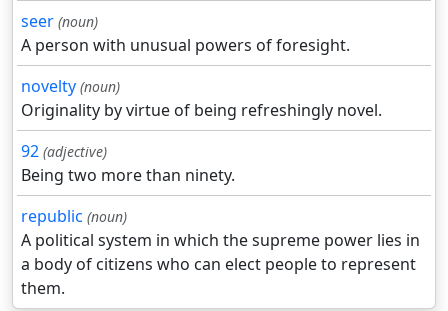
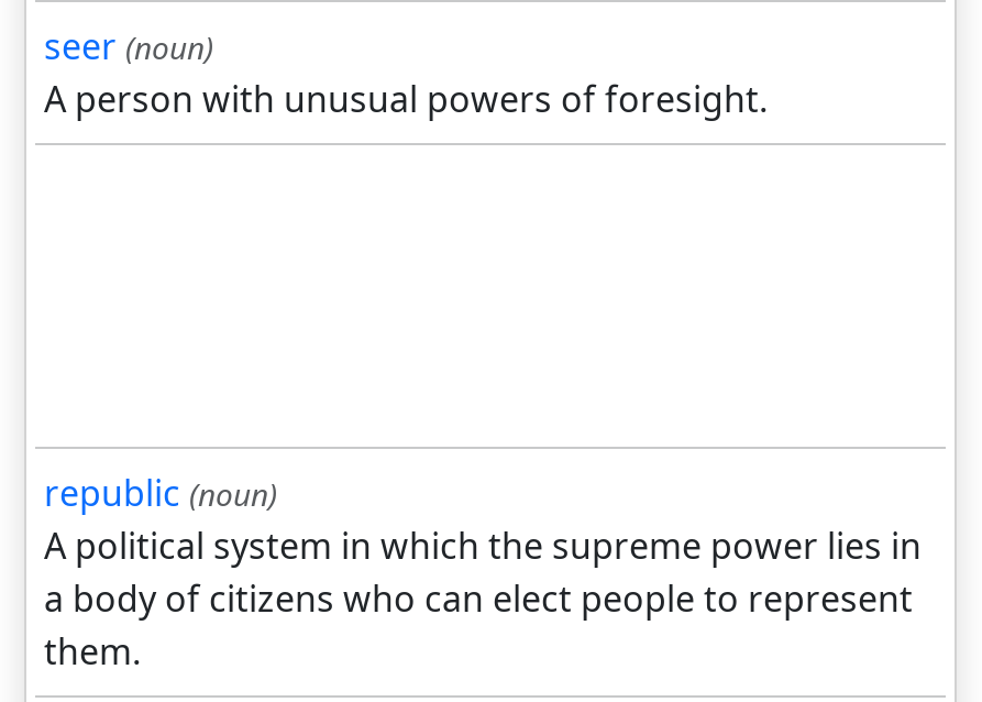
- novelty (noun)
- Originality by virtue of being refreshingly novel.
- 92 (adjective)
- Being two more than ninety.
